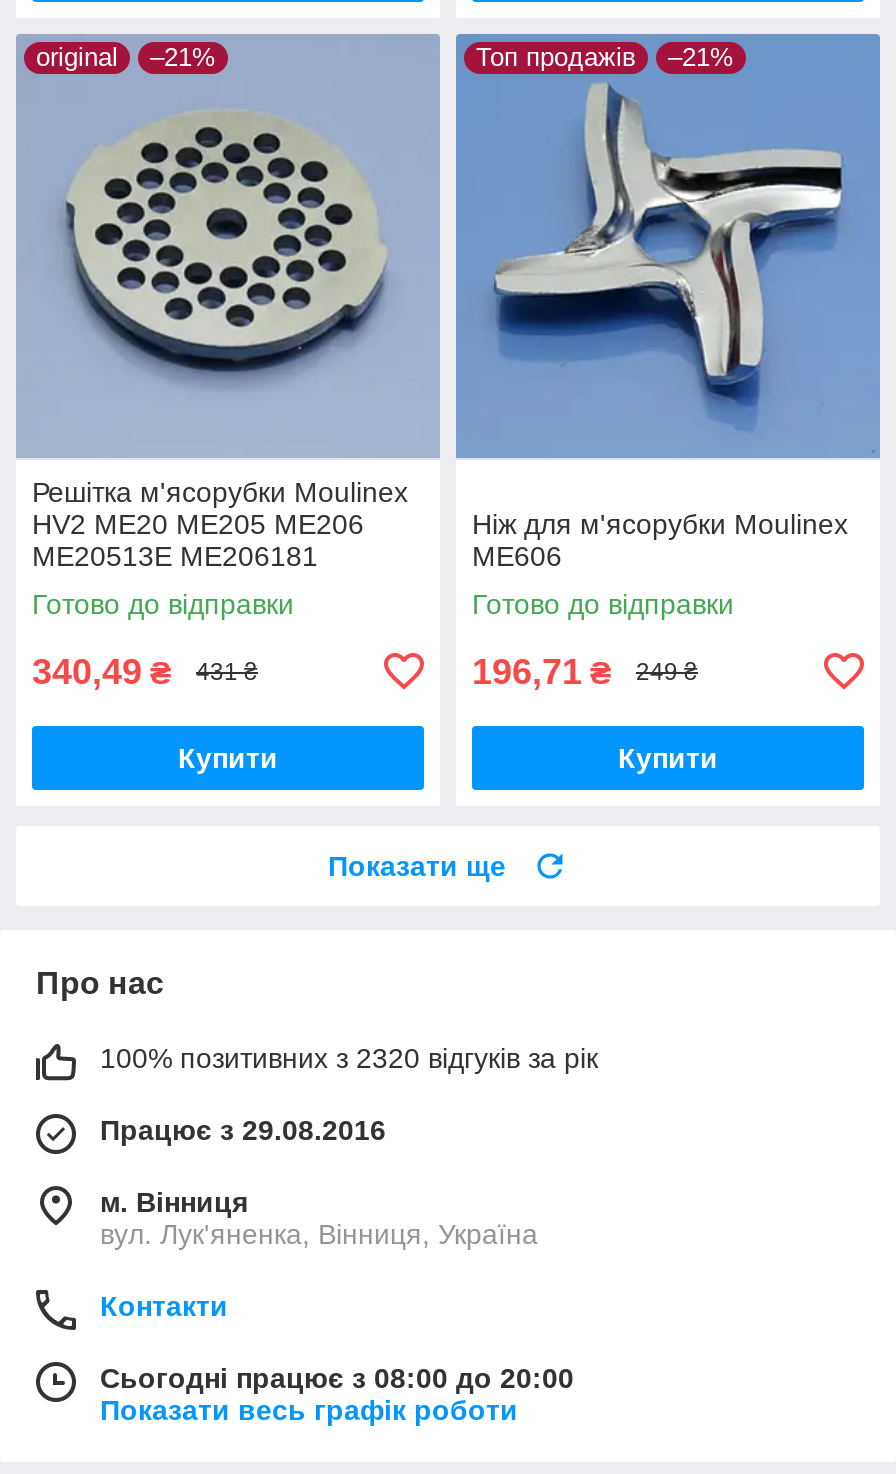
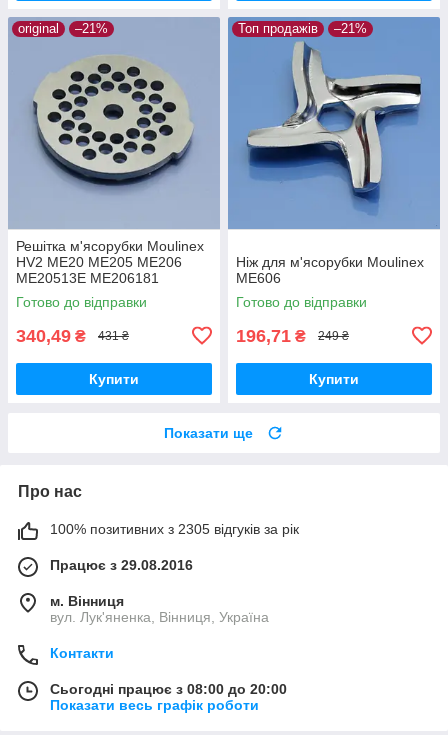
- 100% позитивних з 2320 відгуків за рік
+ 100% позитивних з 2305 відгуків за рік
